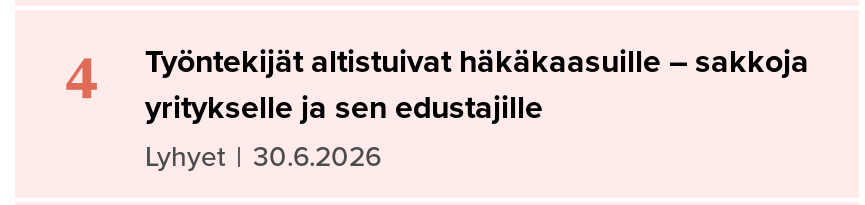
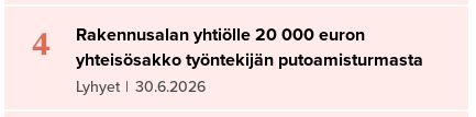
- Työntekijät altistuivat häkäkaasuille – sakkoja
- yritykselle ja sen edustajille
+ Rakennusalan yhtiölle 20 000 euron
+ yhteisösakko työntekijän putoamisturmasta
